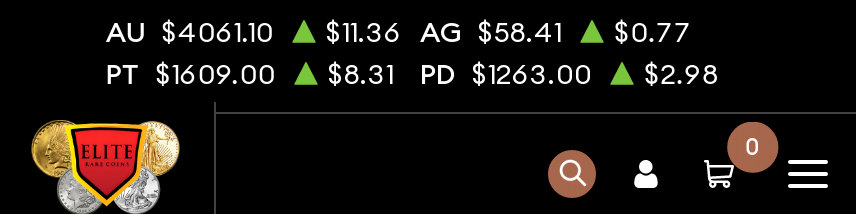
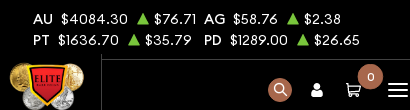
- AU $4061.10
+ AU $4084.30

- $11.36 AG $58.41
+ $76.71 AG $58.76

- $0.77
+ $2.38

- PT $1609.00
+ PT $1636.70

- $8.31
+ $35.79

- PD $1263.00
+ PD $1289.00

- $2.98
+ $26.65
